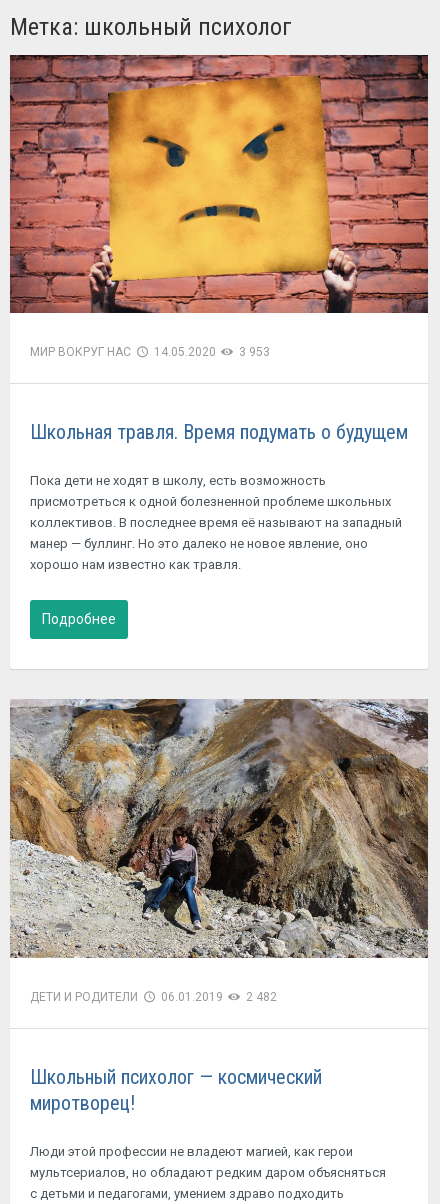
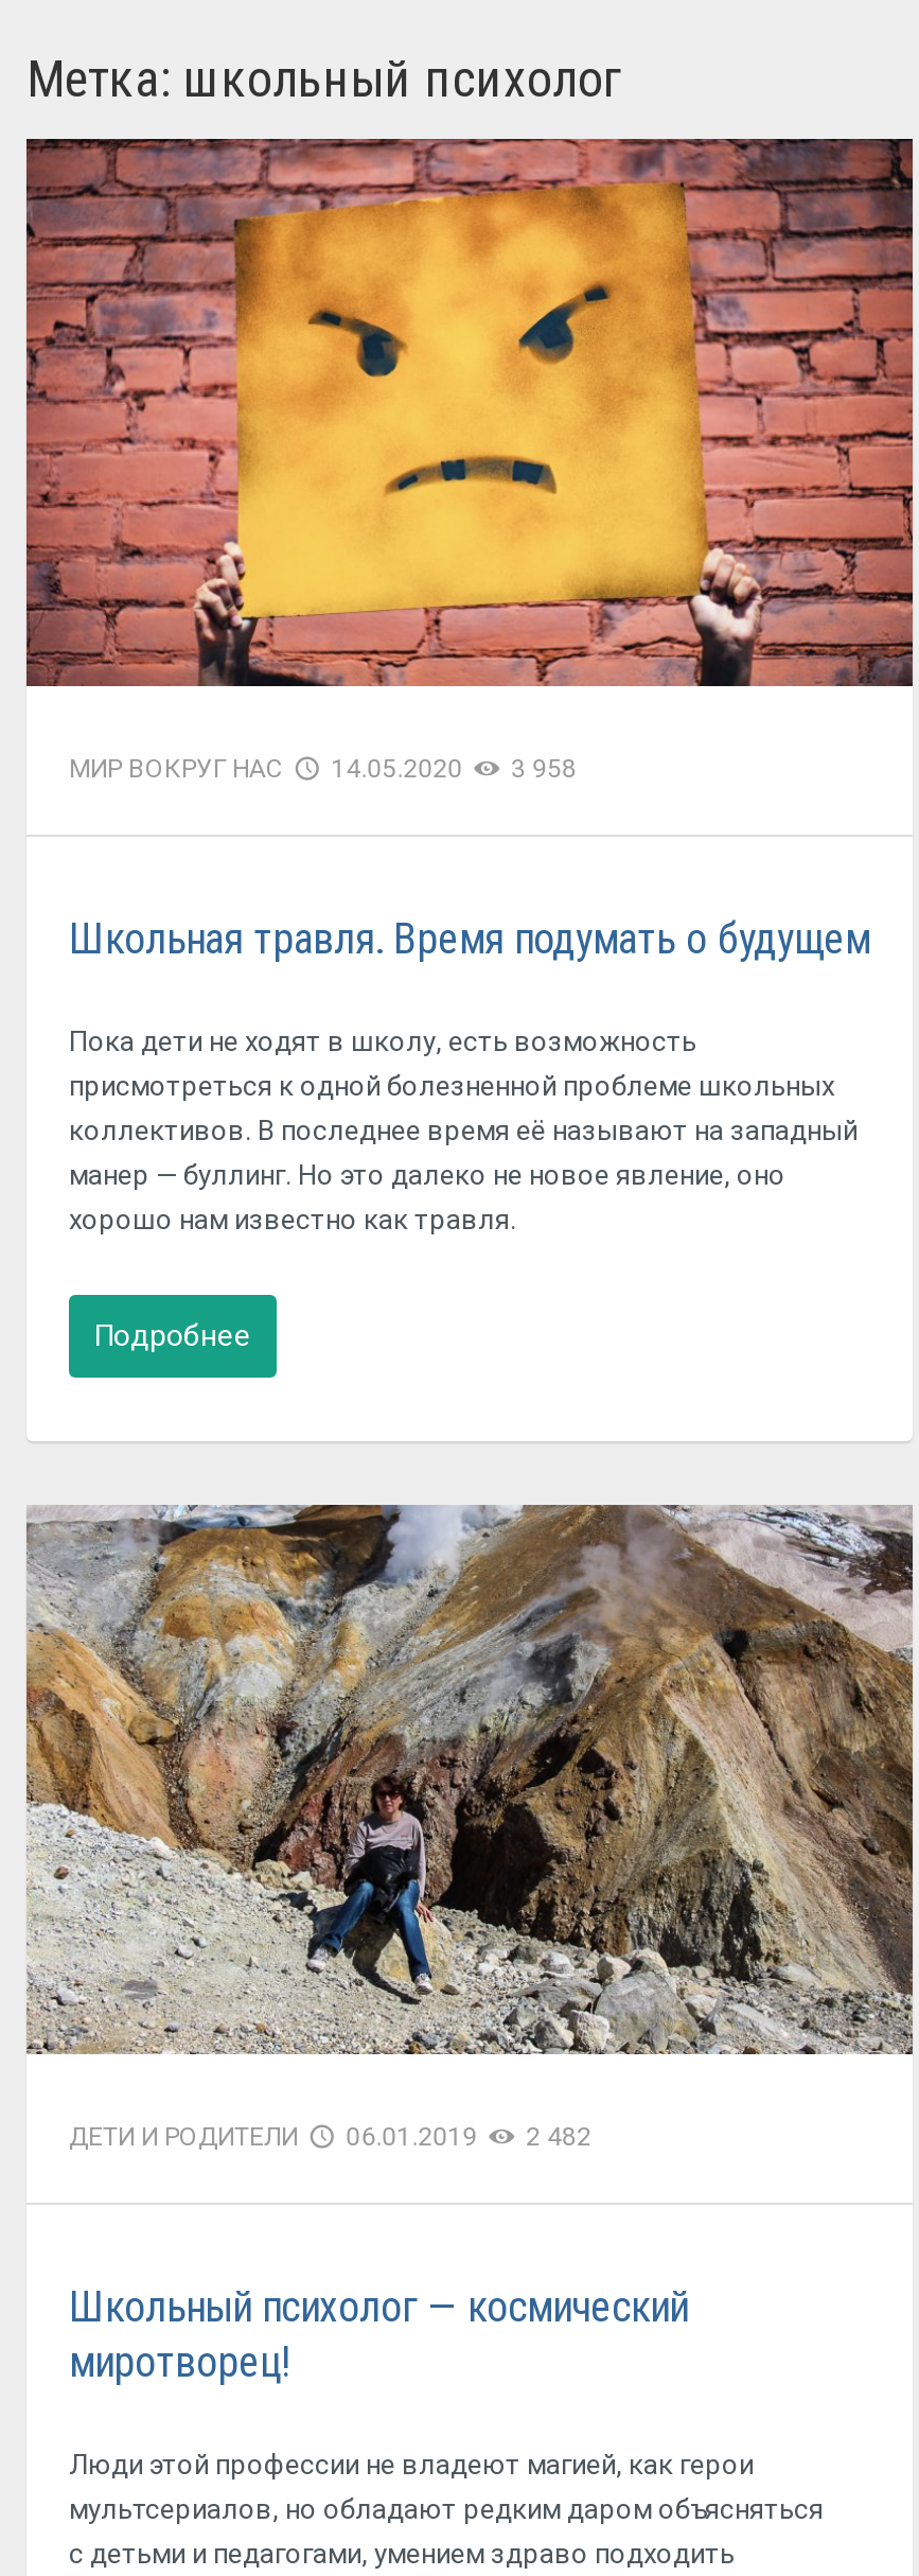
- МИР ВОКРУГ НАС 14.05.2020 3 953
+ МИР ВОКРУГ НАС 14.05.2020 3 958
